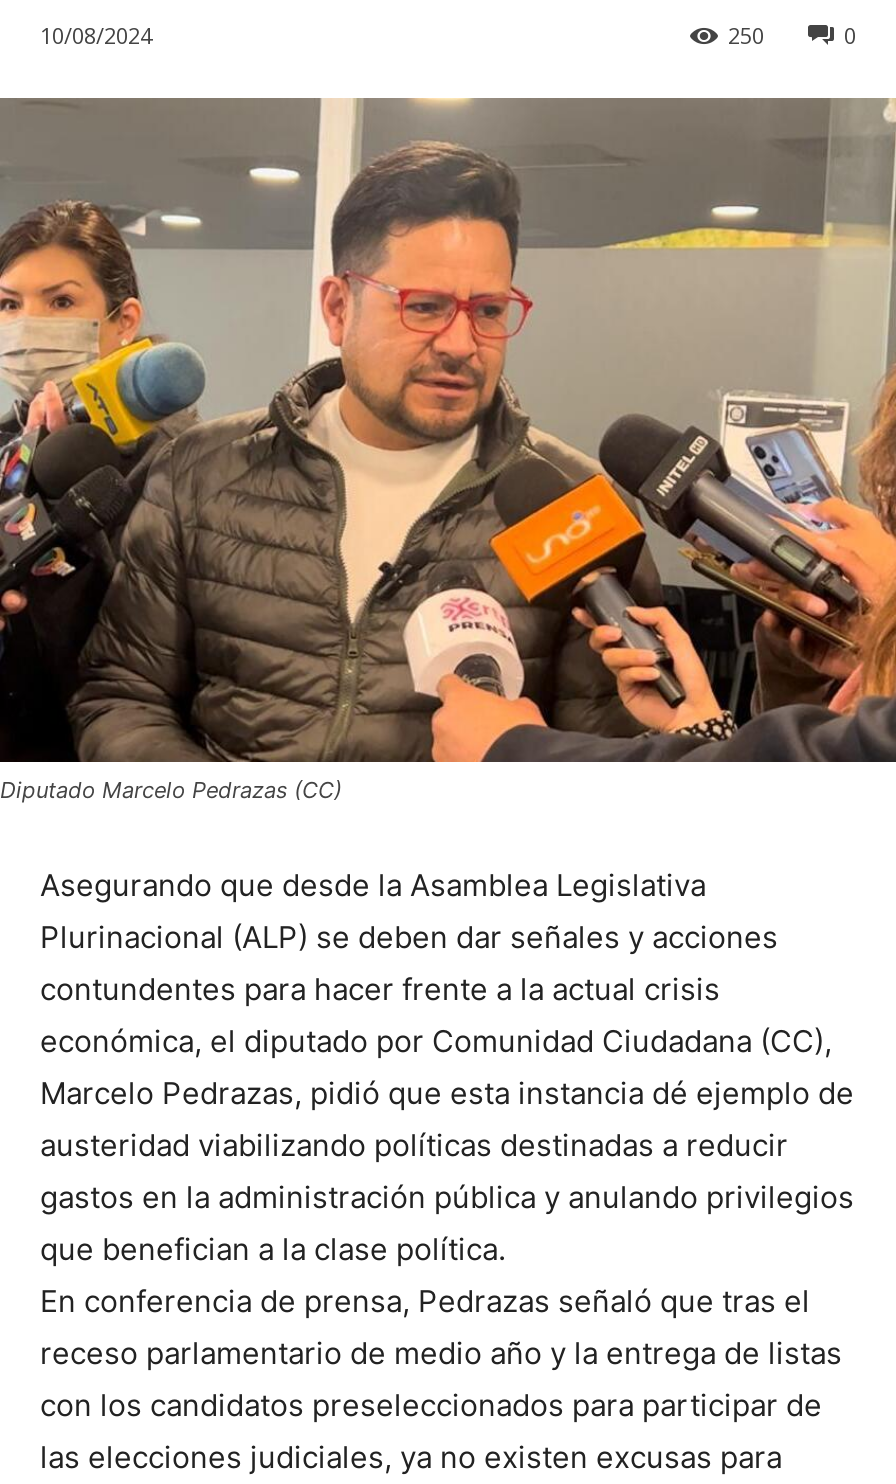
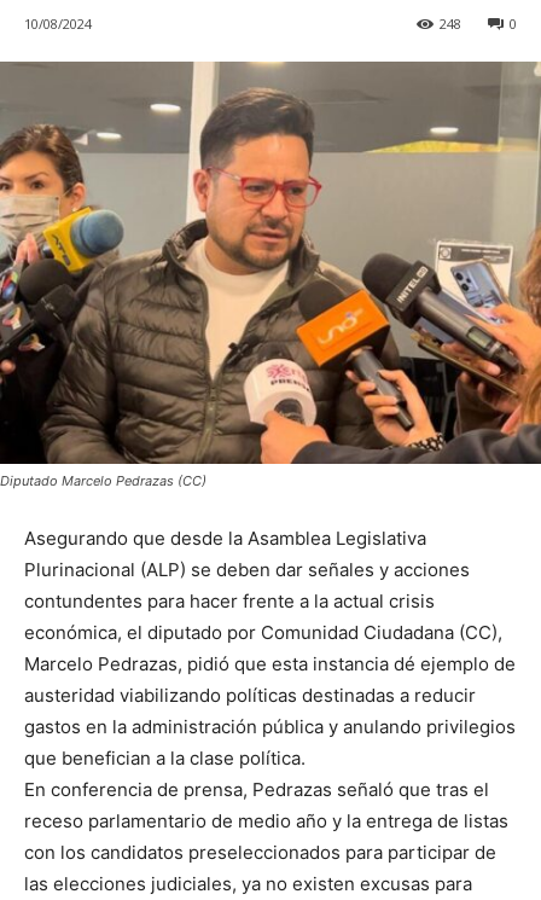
- 250
+ 248
